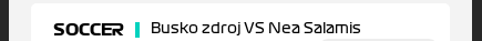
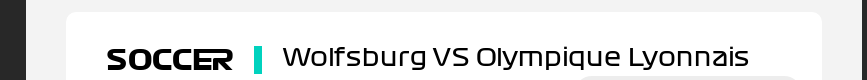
- Busko zdroj VS Nea Salamis
+ Wolfsburg VS Olympique Lyonnais
